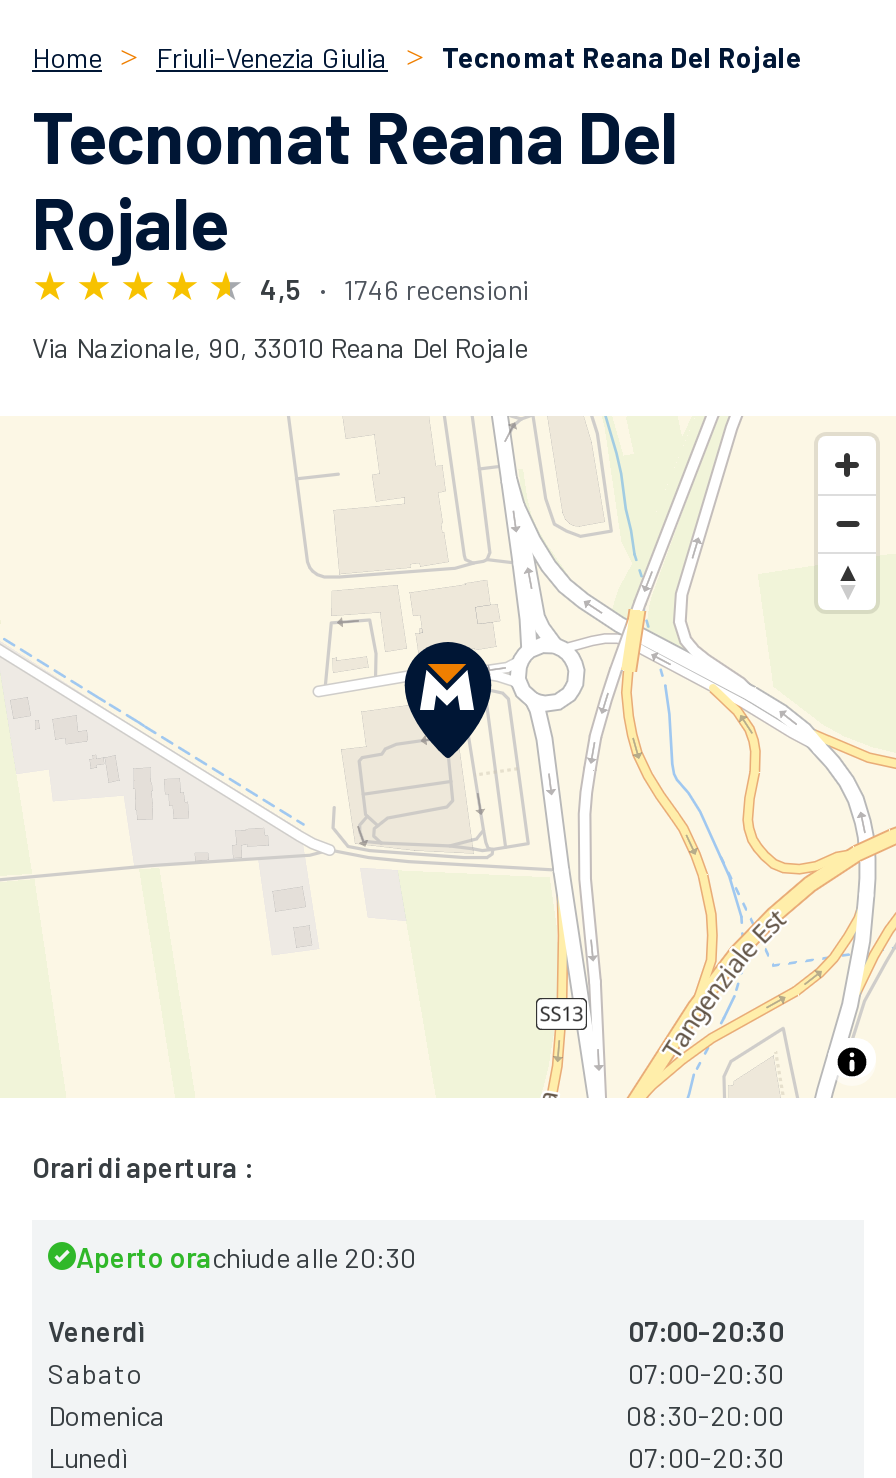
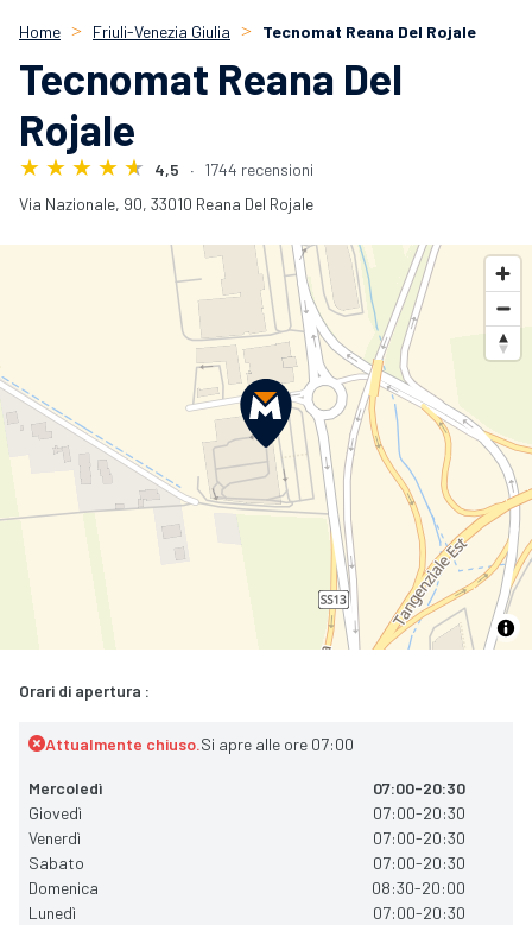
- 4,5 1746 recensioni
+ 4,5 1744 recensioni

- Aperto orachiude alle 20:30
+ Attualmente chiuso. Si apre alle ore 07:00
+ Mercoledì
+ 07:00-20:30
+ Giovedì
+ 07:00-20:30
